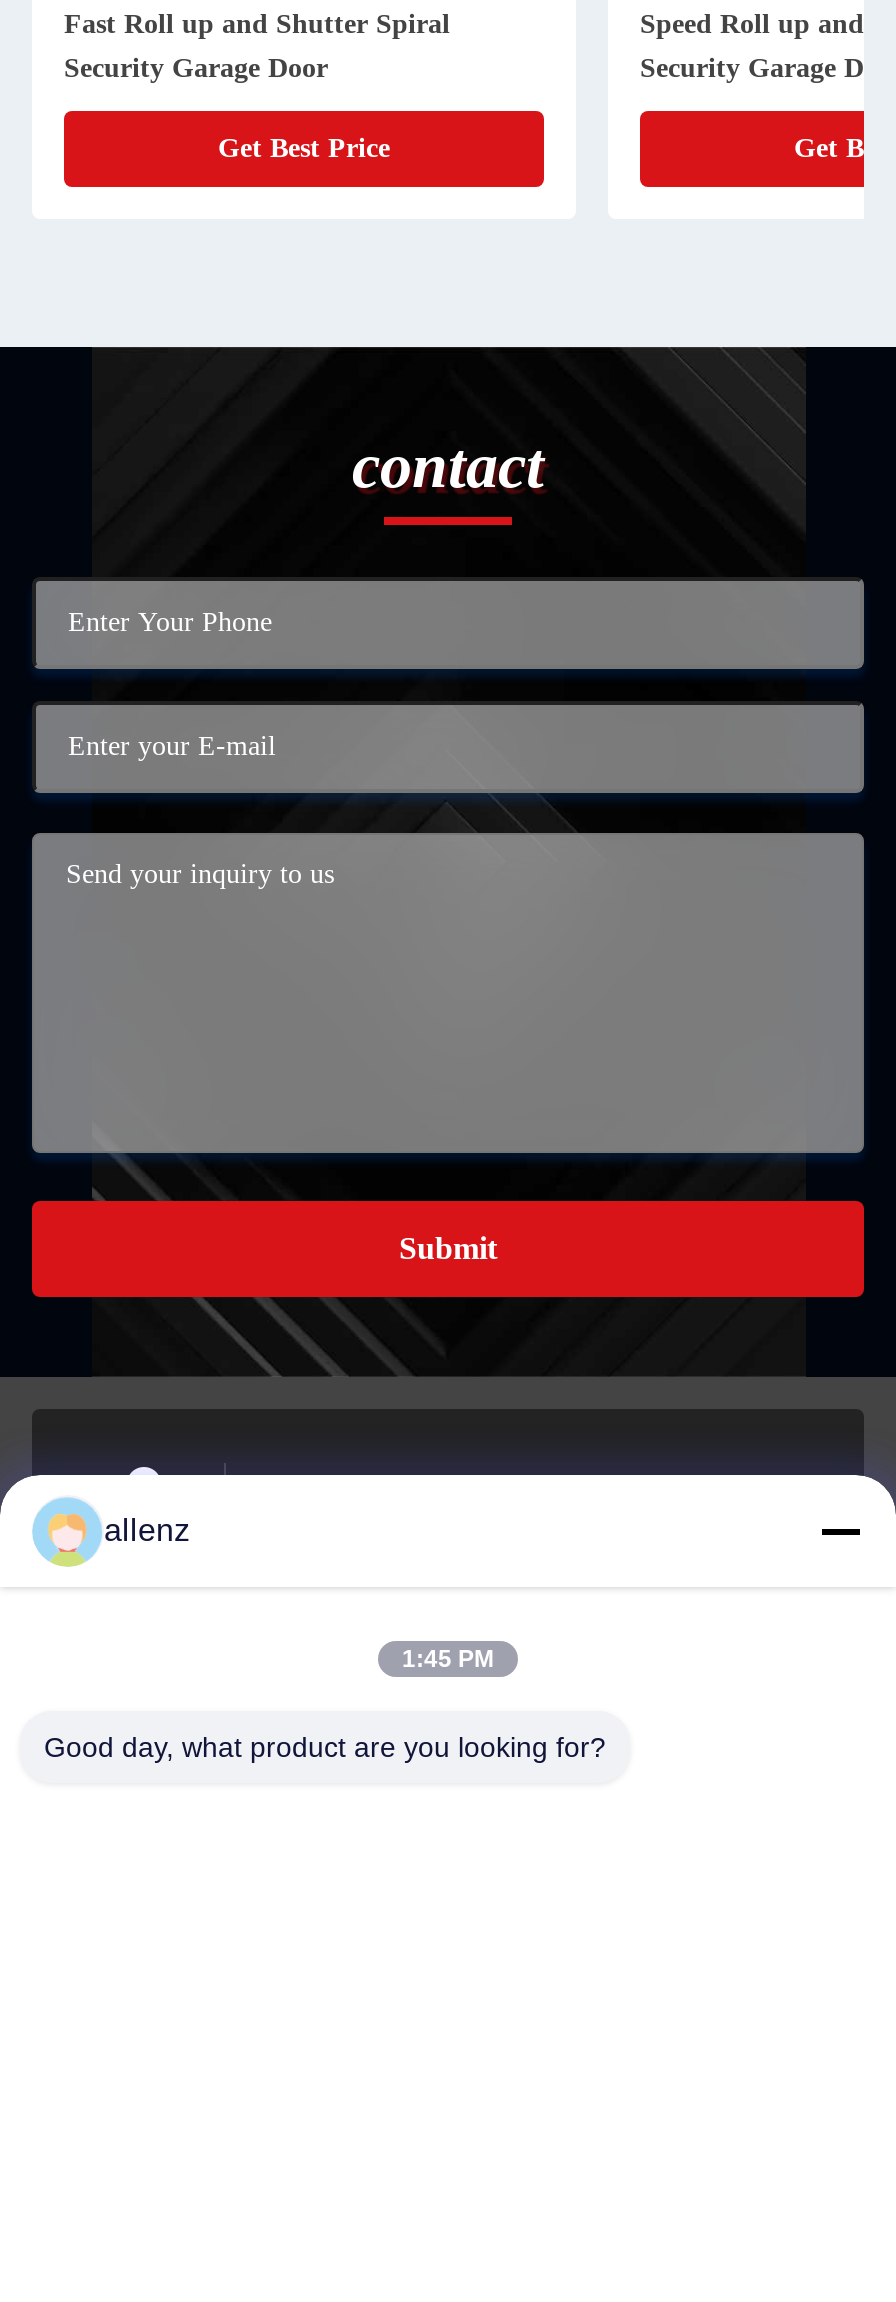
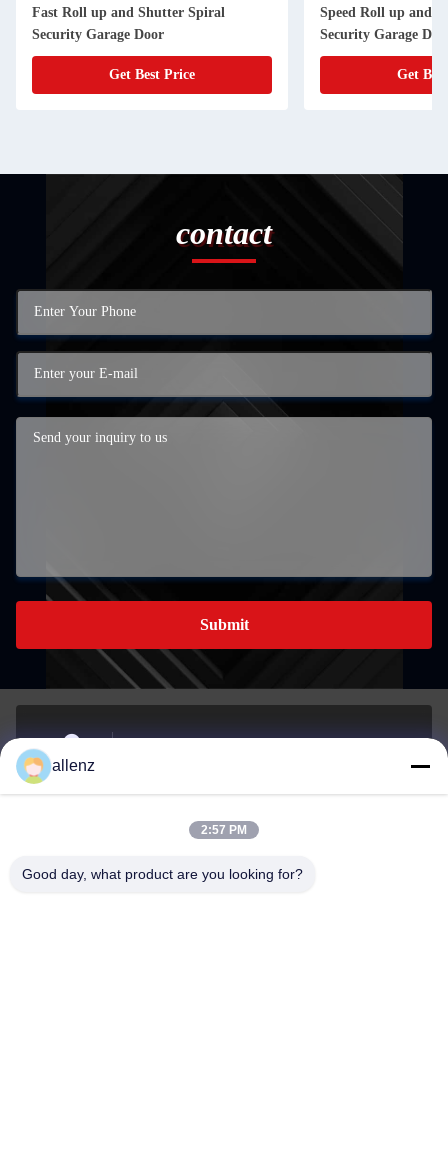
- 1:45 PM
+ 2:57 PM
